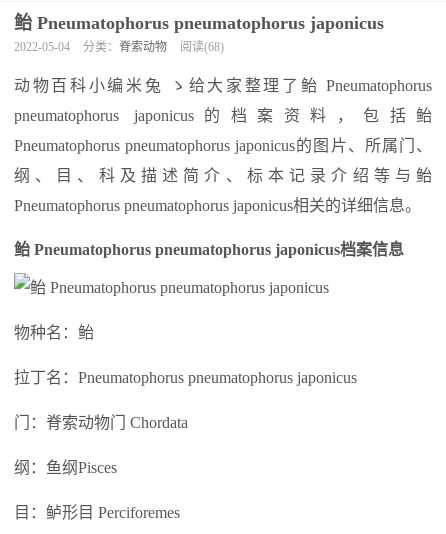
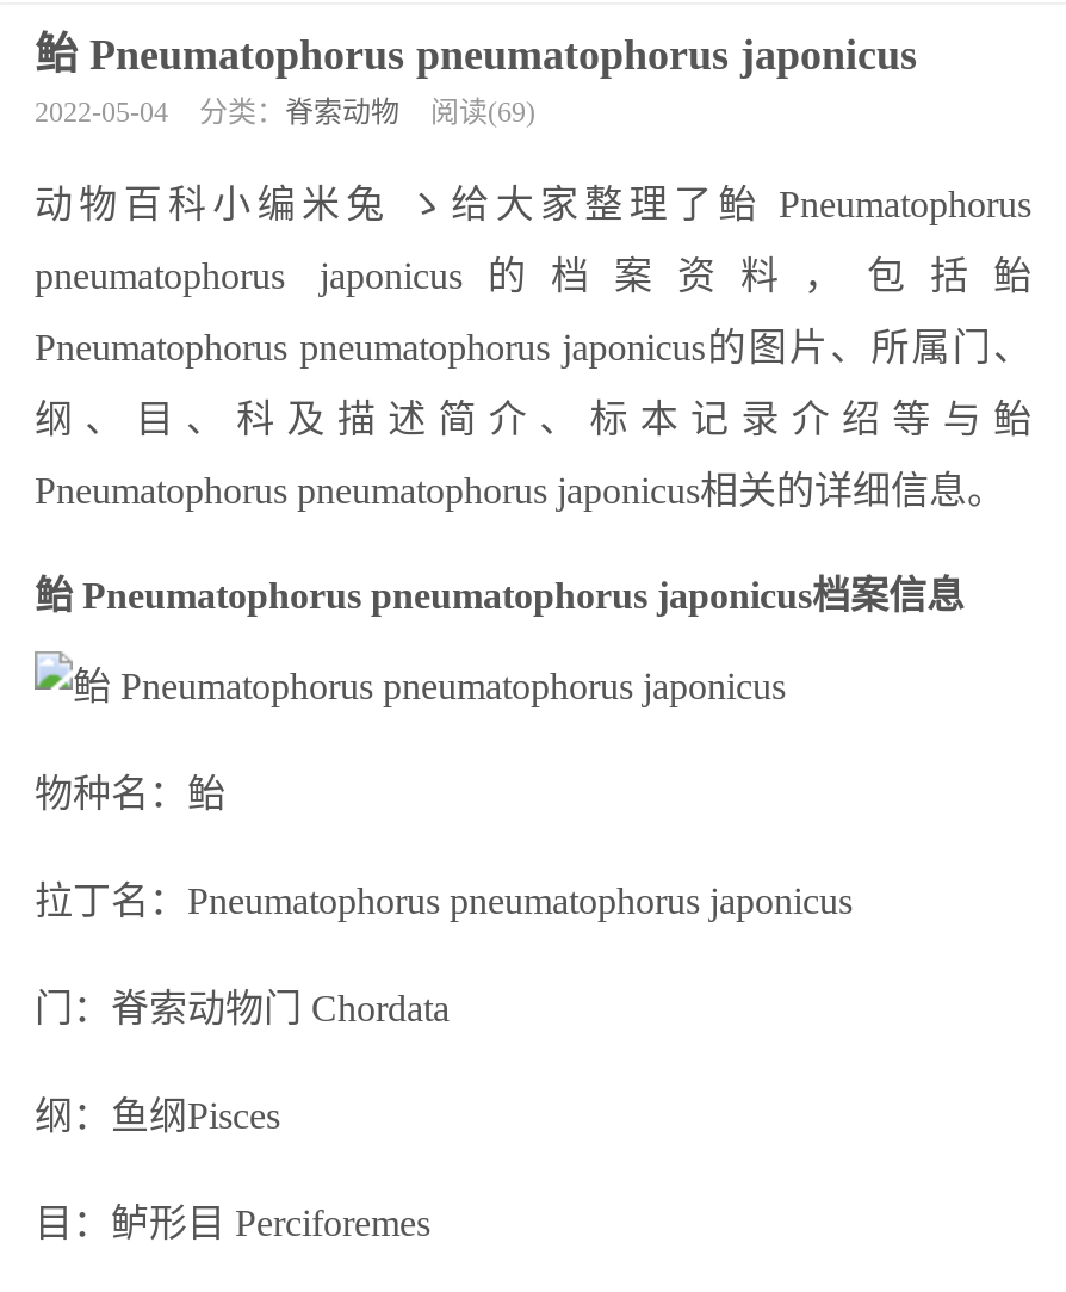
- 2022-05-04 分类：脊索动物 阅读(68)
+ 2022-05-04 分类：脊索动物 阅读(69)
